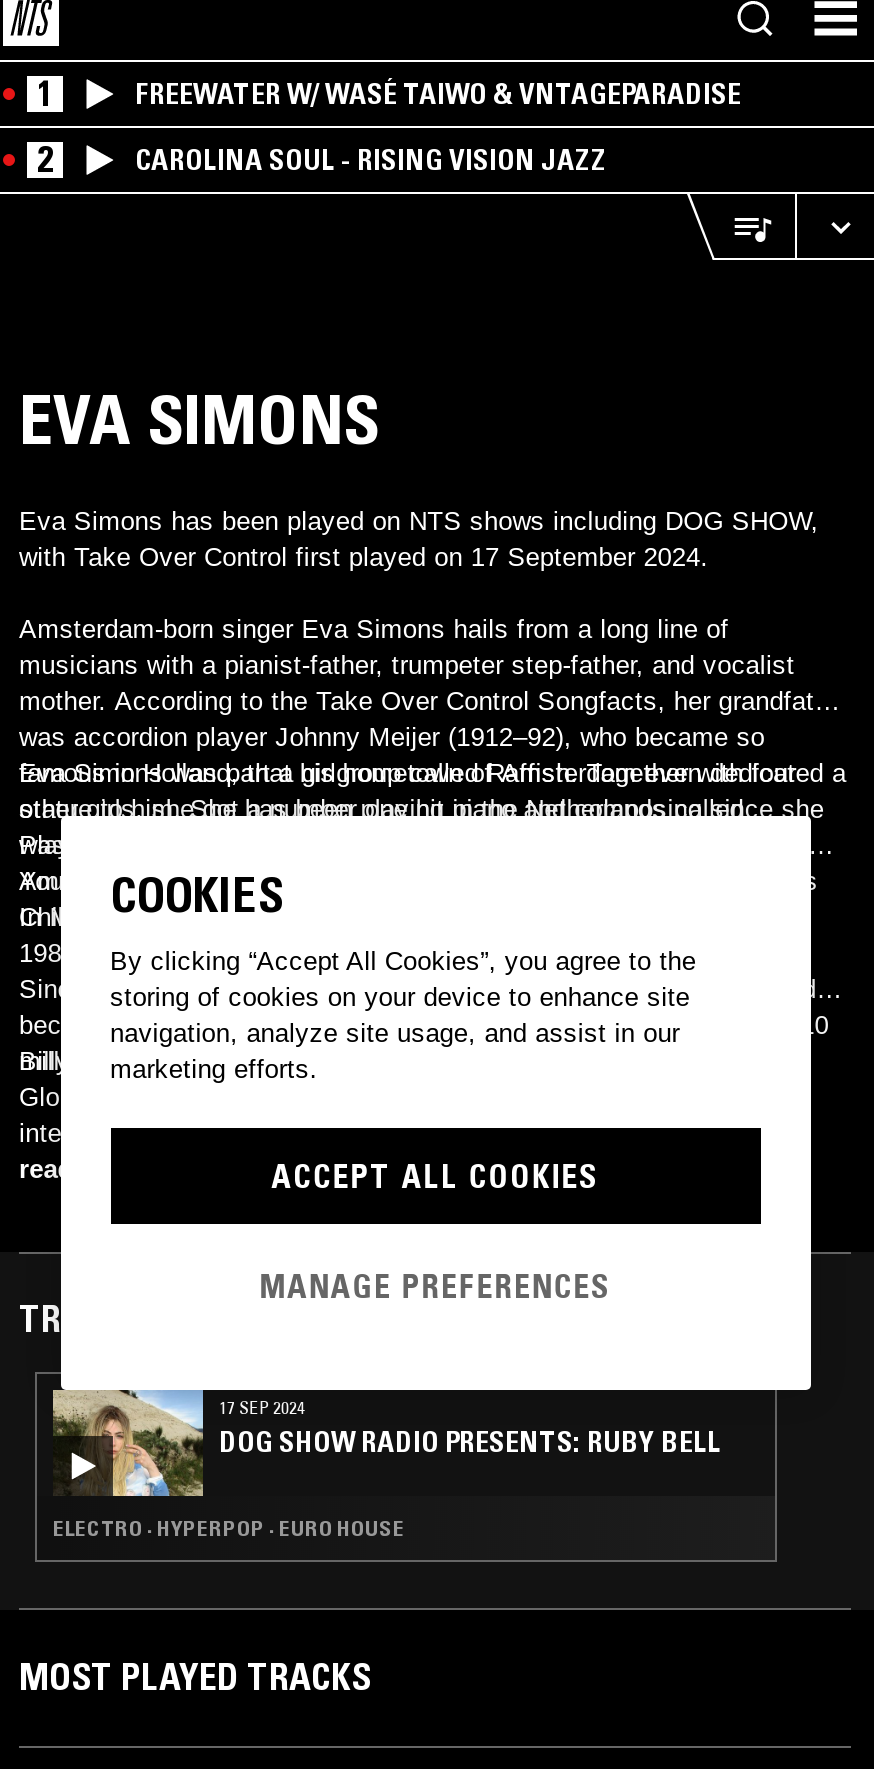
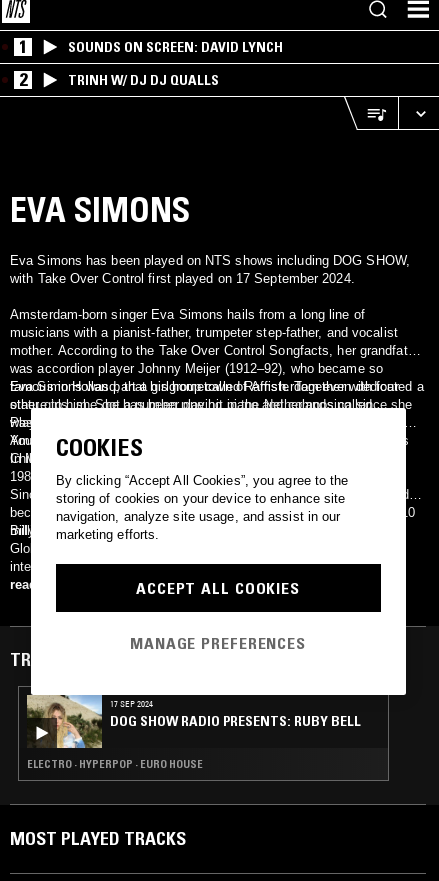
- FREEWATER W/ WASÉ TAIWO & VNTAGEPARADISE
+ SOUNDS ON SCREEN: DAVID LYNCH

- CAROLINA SOUL - RISING VISION JAZZ
+ TRINH W/ DJ DJ QUALLS
